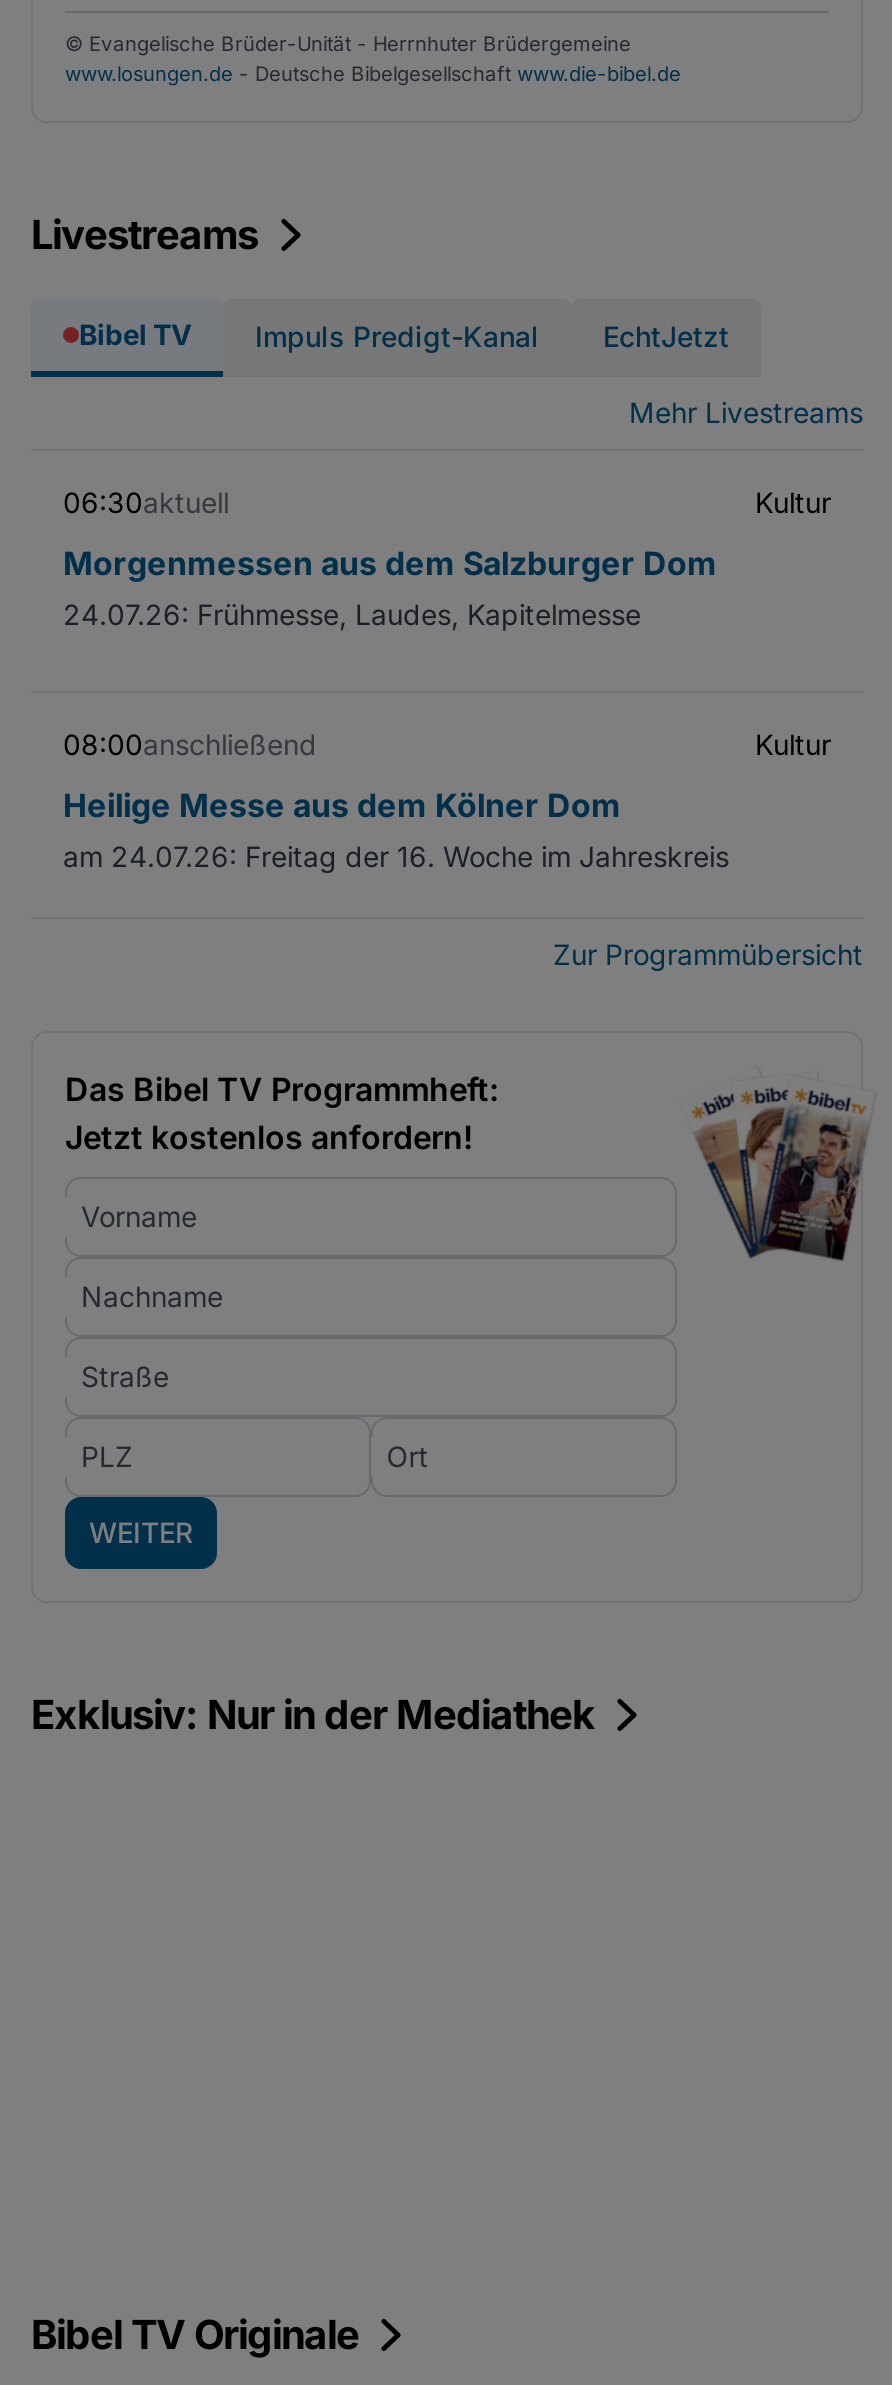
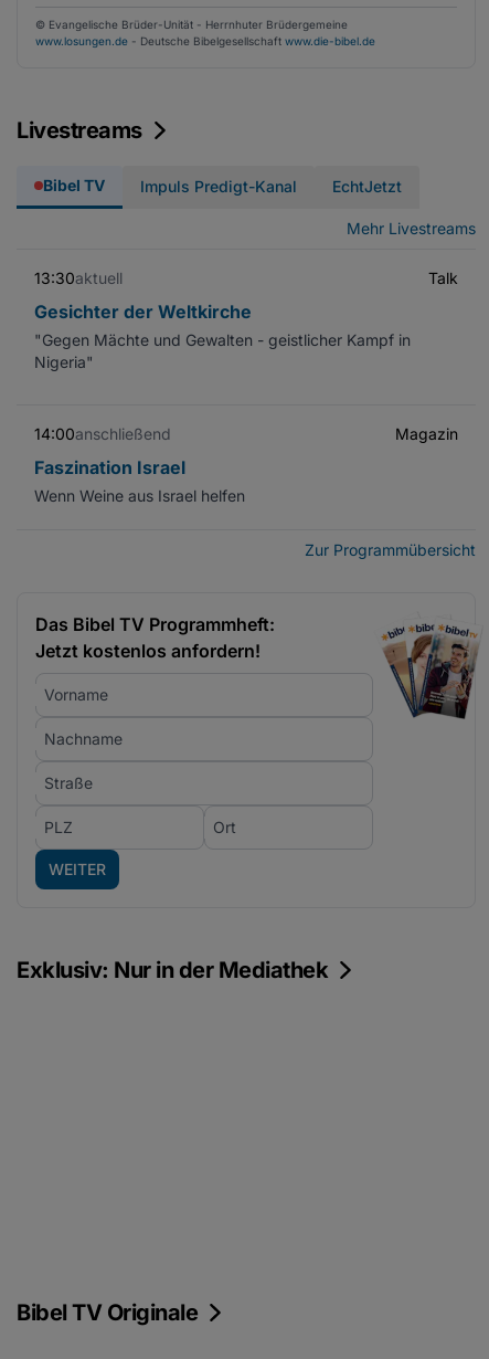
- 06:30aktuell
- Kultur
+ 13:30aktuell
+ Talk

- Morgenmessen aus dem Salzburger Dom
- 24.07.26: Frühmesse, Laudes, Kapitelmesse
+ Gesichter der Weltkirche
+ "Gegen Mächte und Gewalten - geistlicher Kampf in
+ Nigeria"

- 08:00anschließend
- Kultur
+ 14:00anschließend
+ Magazin

- Heilige Messe aus dem Kölner Dom
- am 24.07.26: Freitag der 16. Woche im Jahreskreis
+ Faszination Israel
+ Wenn Weine aus Israel helfen
